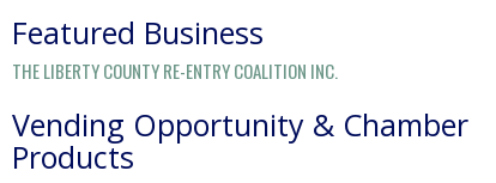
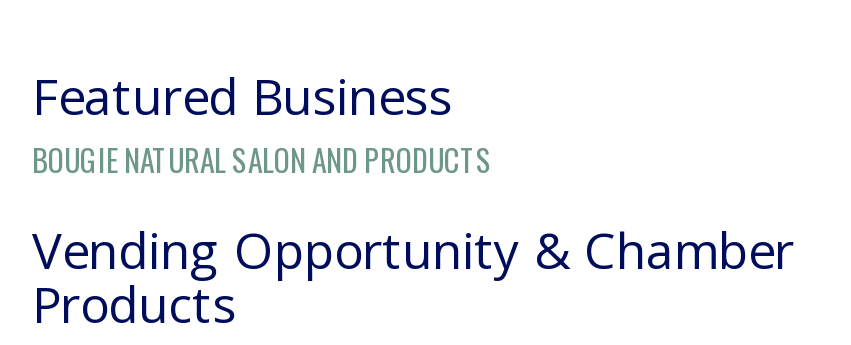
- THE LIBERTY COUNTY RE-ENTRY COALITION INC.
+ BOUGIE NATURAL SALON AND PRODUCTS
